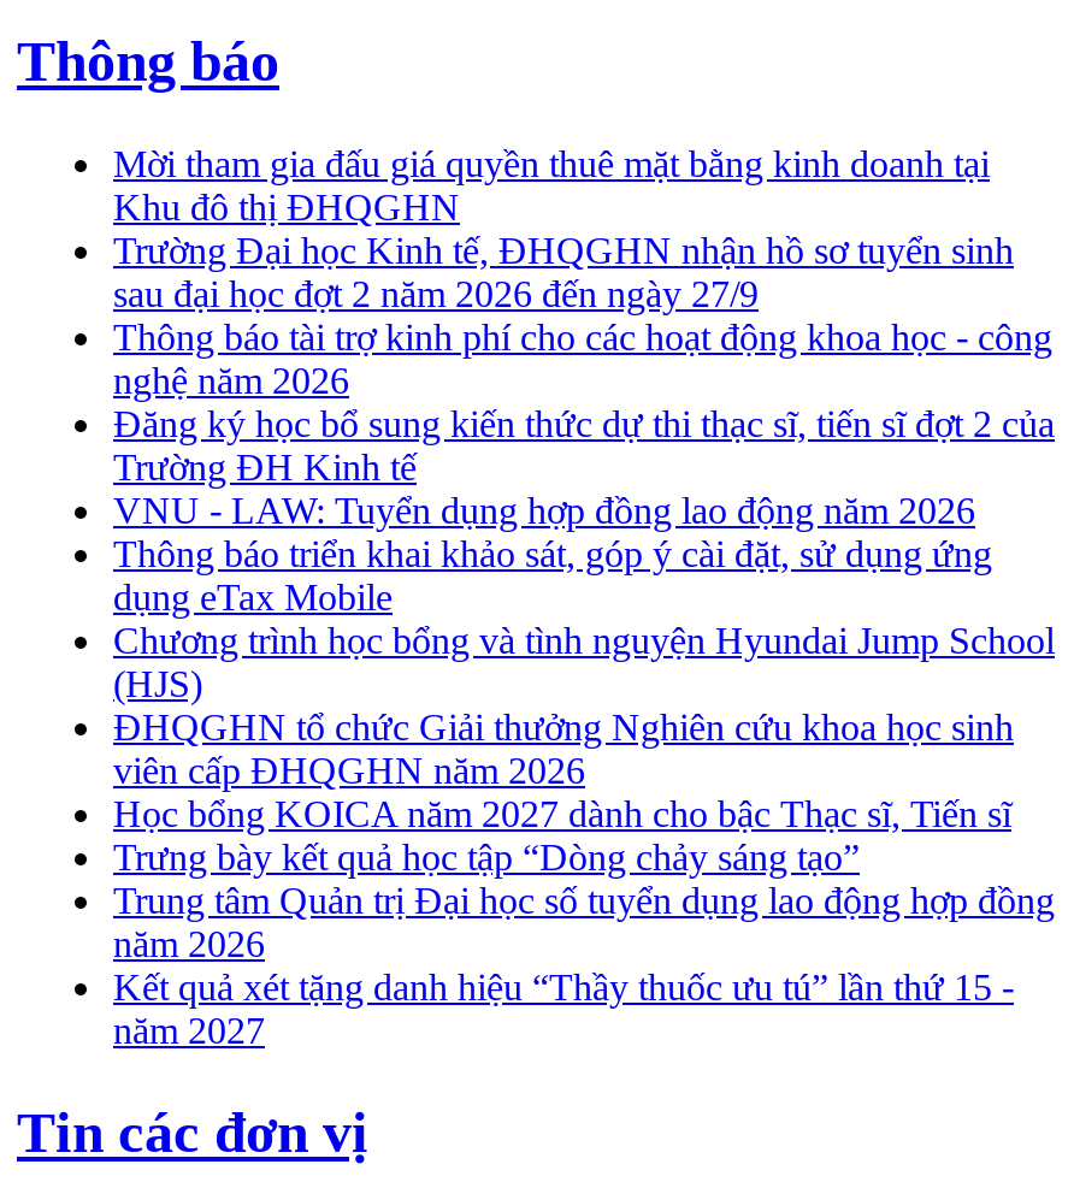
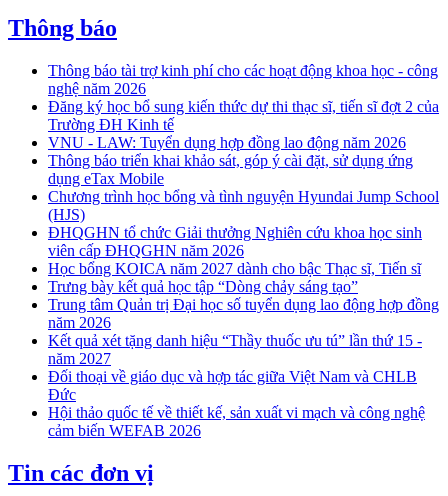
- Mời tham gia đấu giá quyền thuê mặt bằng kinh doanh tại
- Khu đô thị ĐHQGHN
- Trường Đại học Kinh tế, ĐHQGHN nhận hồ sơ tuyển sinh
- sau đại học đợt 2 năm 2026 đến ngày 27/9

moved up: Thông báo tài trợ kinh phí cho các hoạt động khoa học - công | nghệ năm 2026 | Đăng ký học bổ sung kiến thức dự thi thạc sĩ, tiến sĩ đợt 2 của | ... | Kết quả xét tặng danh hiệu “Thầy thuốc ưu tú” lần thứ 15 - | năm 2027

+ Đối thoại về giáo dục và hợp tác giữa Việt Nam và CHLB
+ Đức
+ Hội thảo quốc tế về thiết kế, sản xuất vi mạch và công nghệ
+ cảm biến WEFAB 2026
